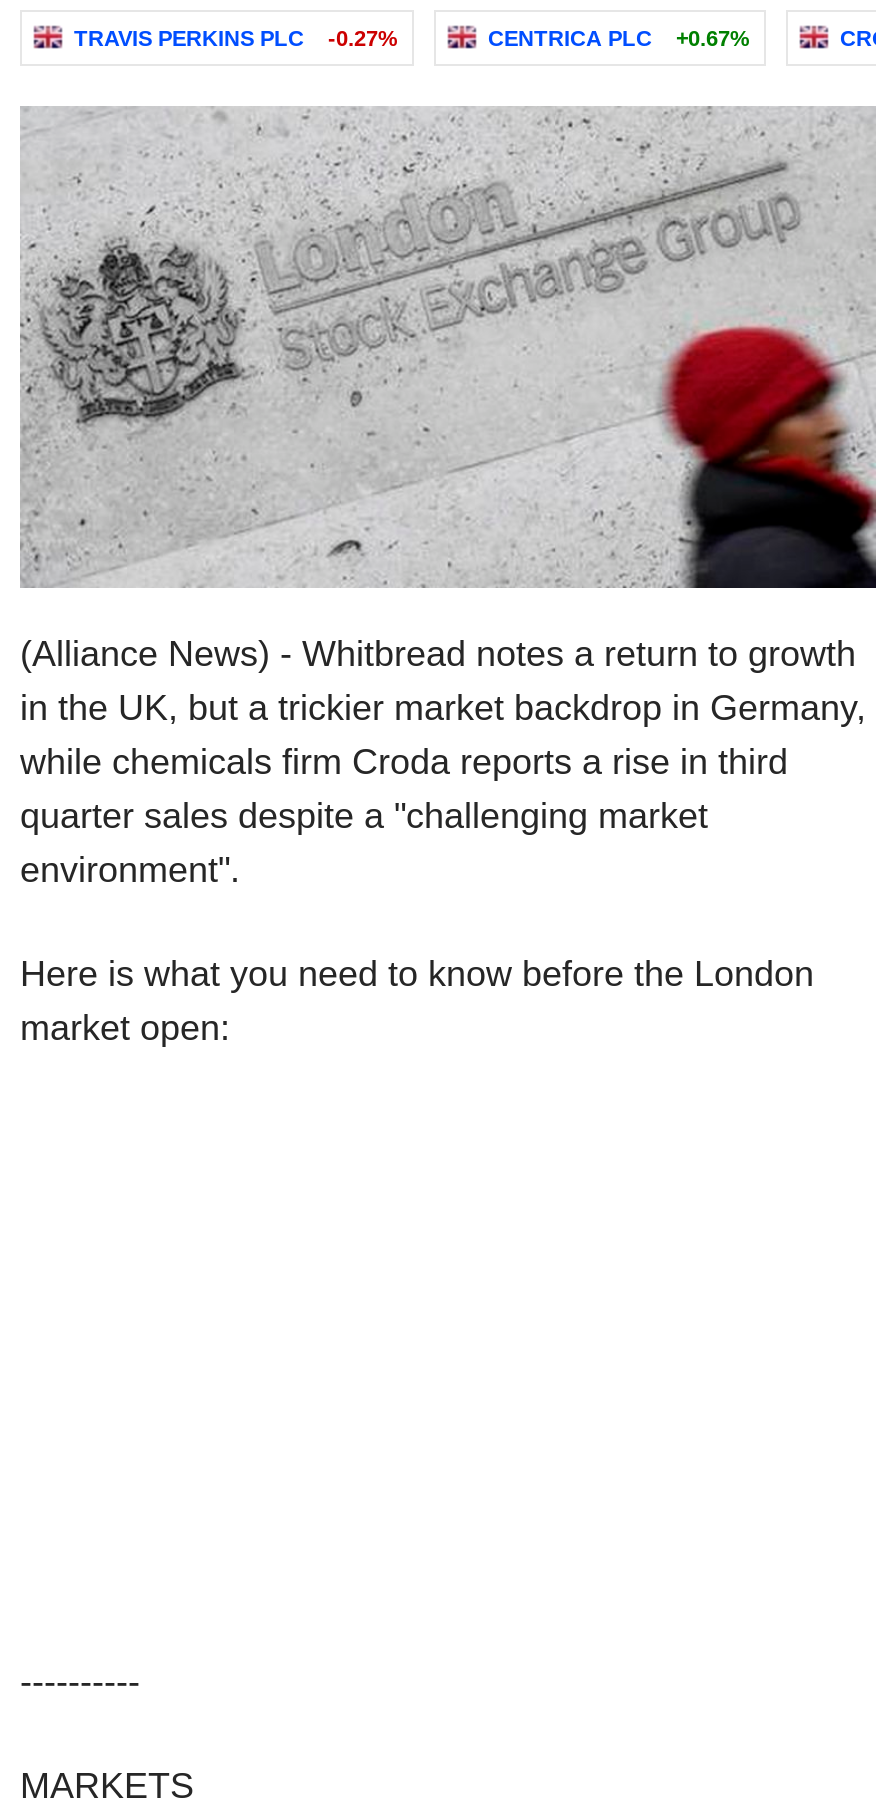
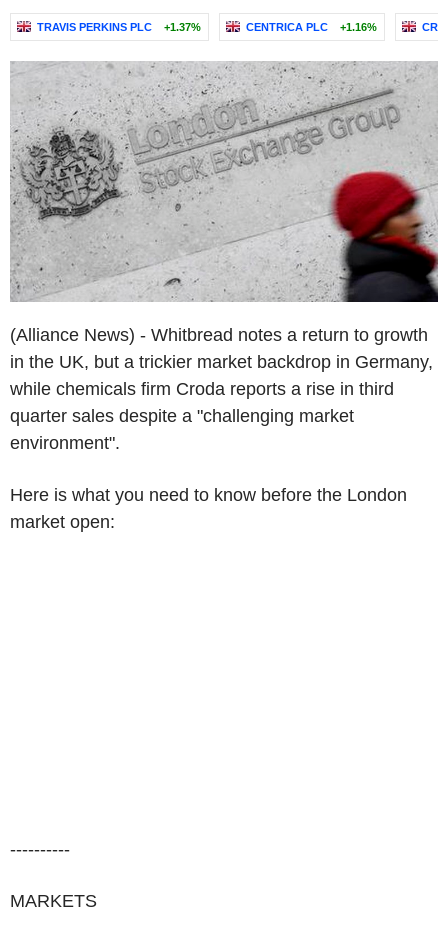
- TRAVIS PERKINS PLC -0.27%
+ TRAVIS PERKINS PLC +1.37%

- CENTRICA PLC +0.67%
+ CENTRICA PLC +1.16%
